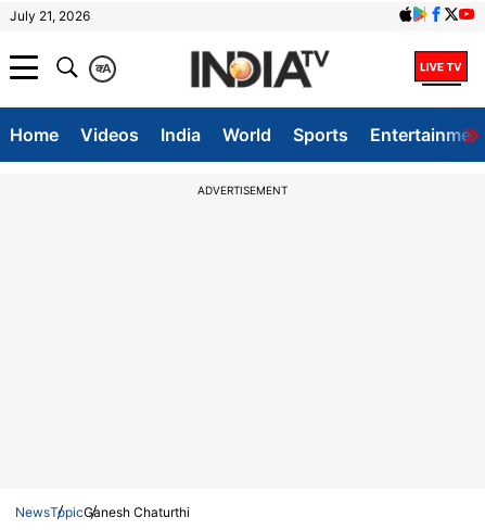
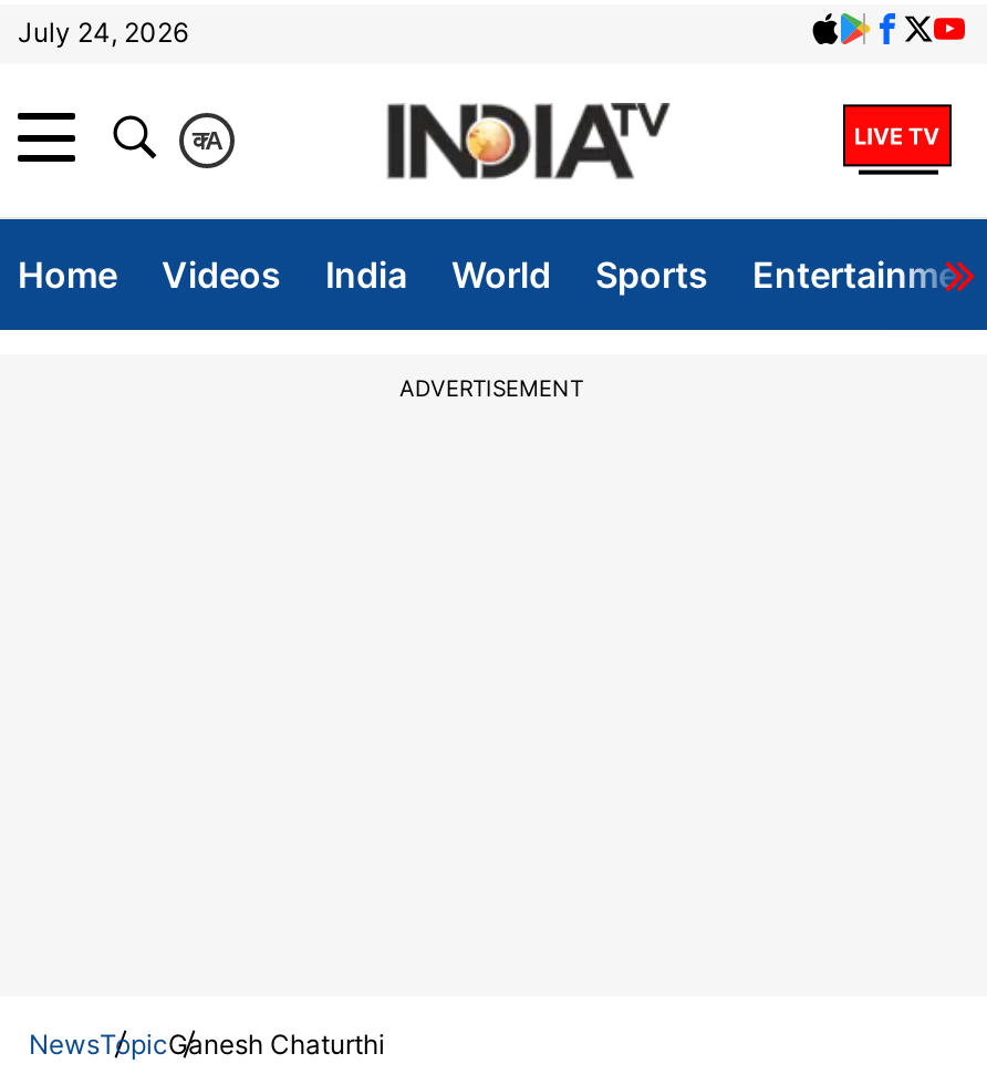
- July 21, 2026
+ July 24, 2026
